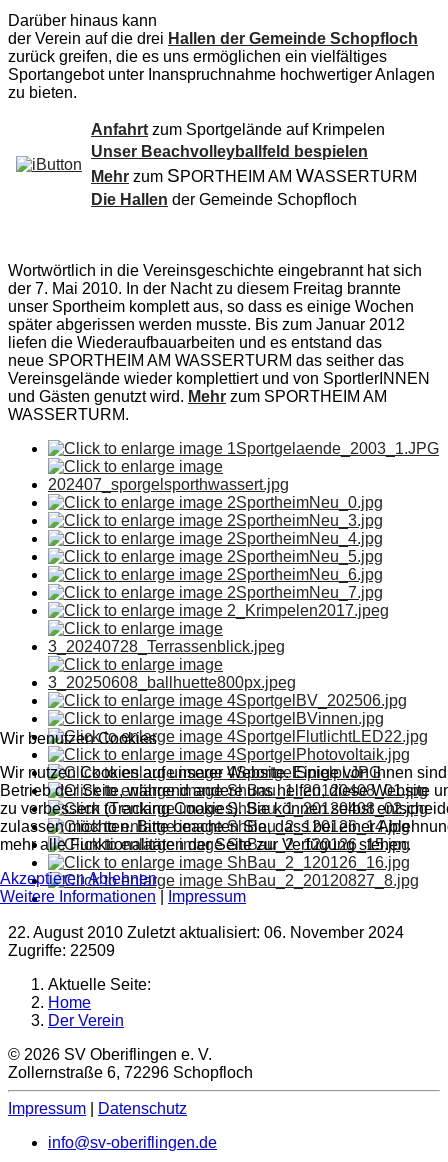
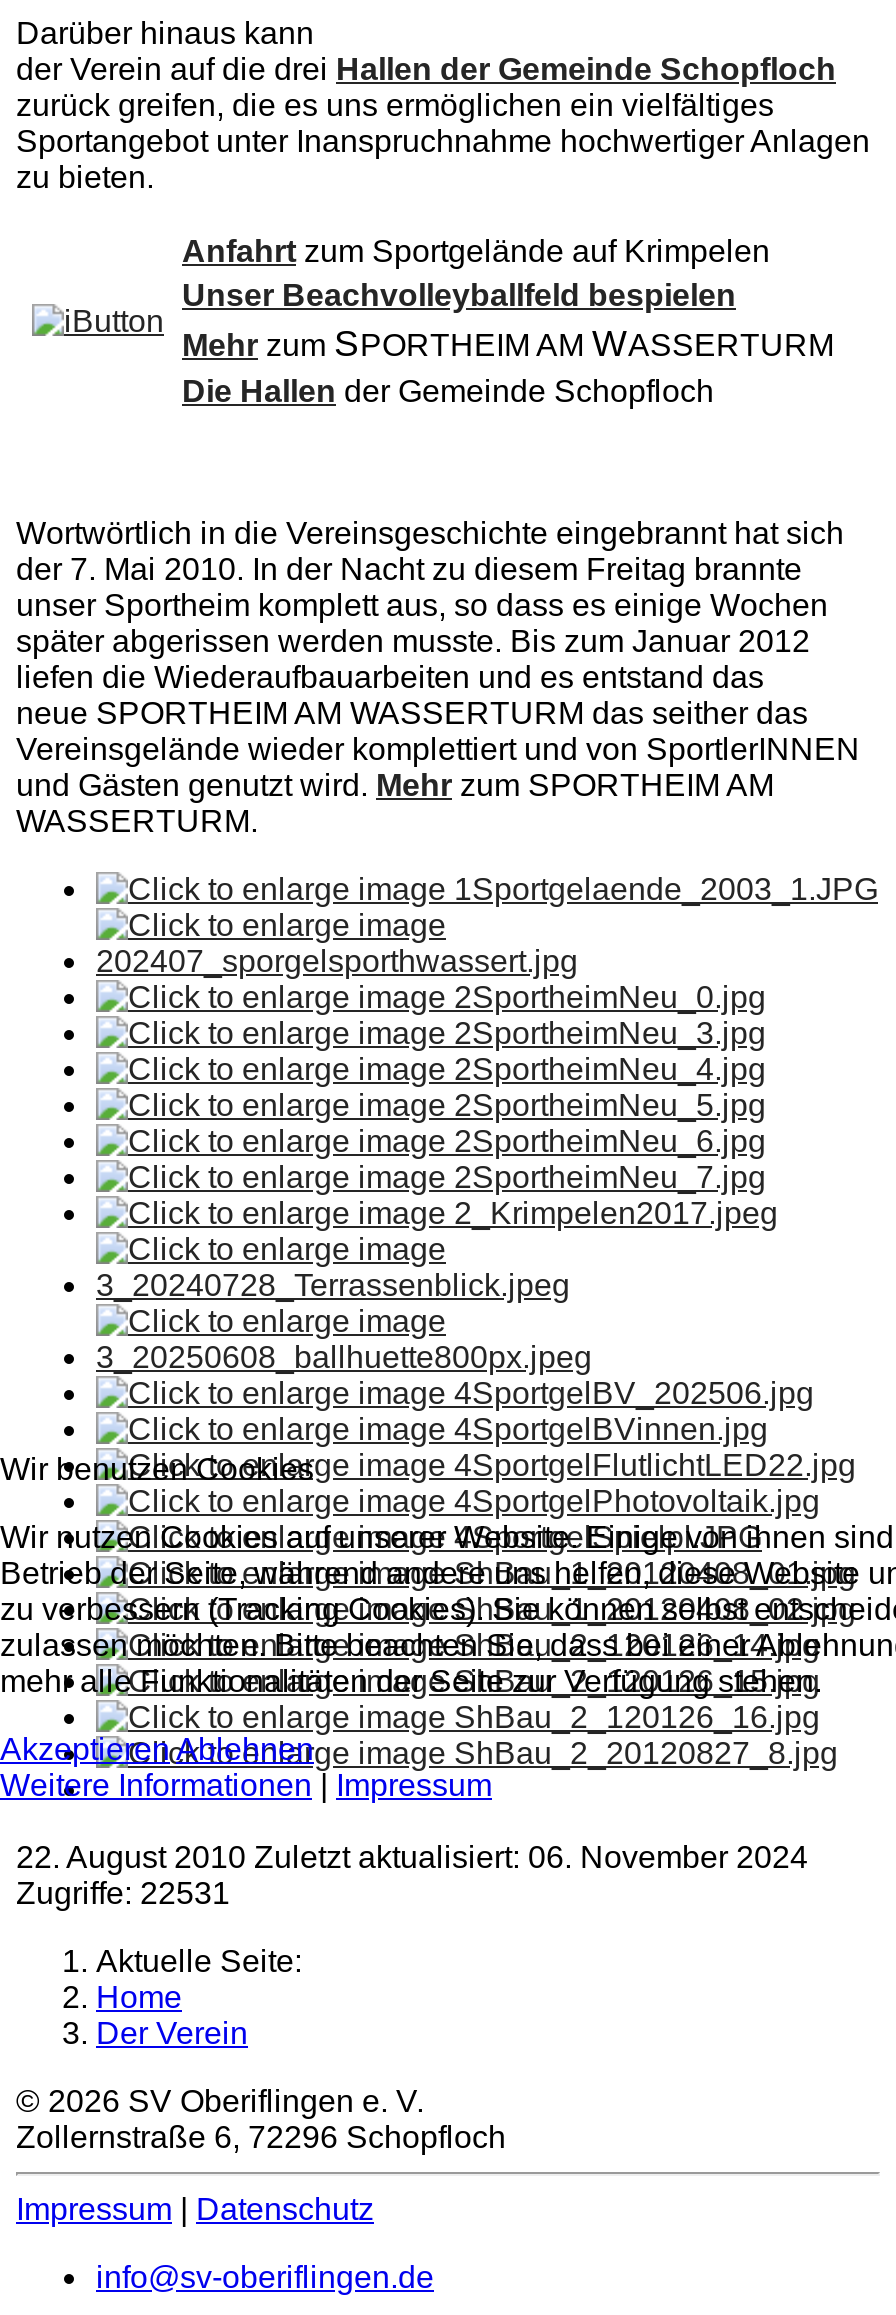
- Zugriffe: 22509
+ Zugriffe: 22531
